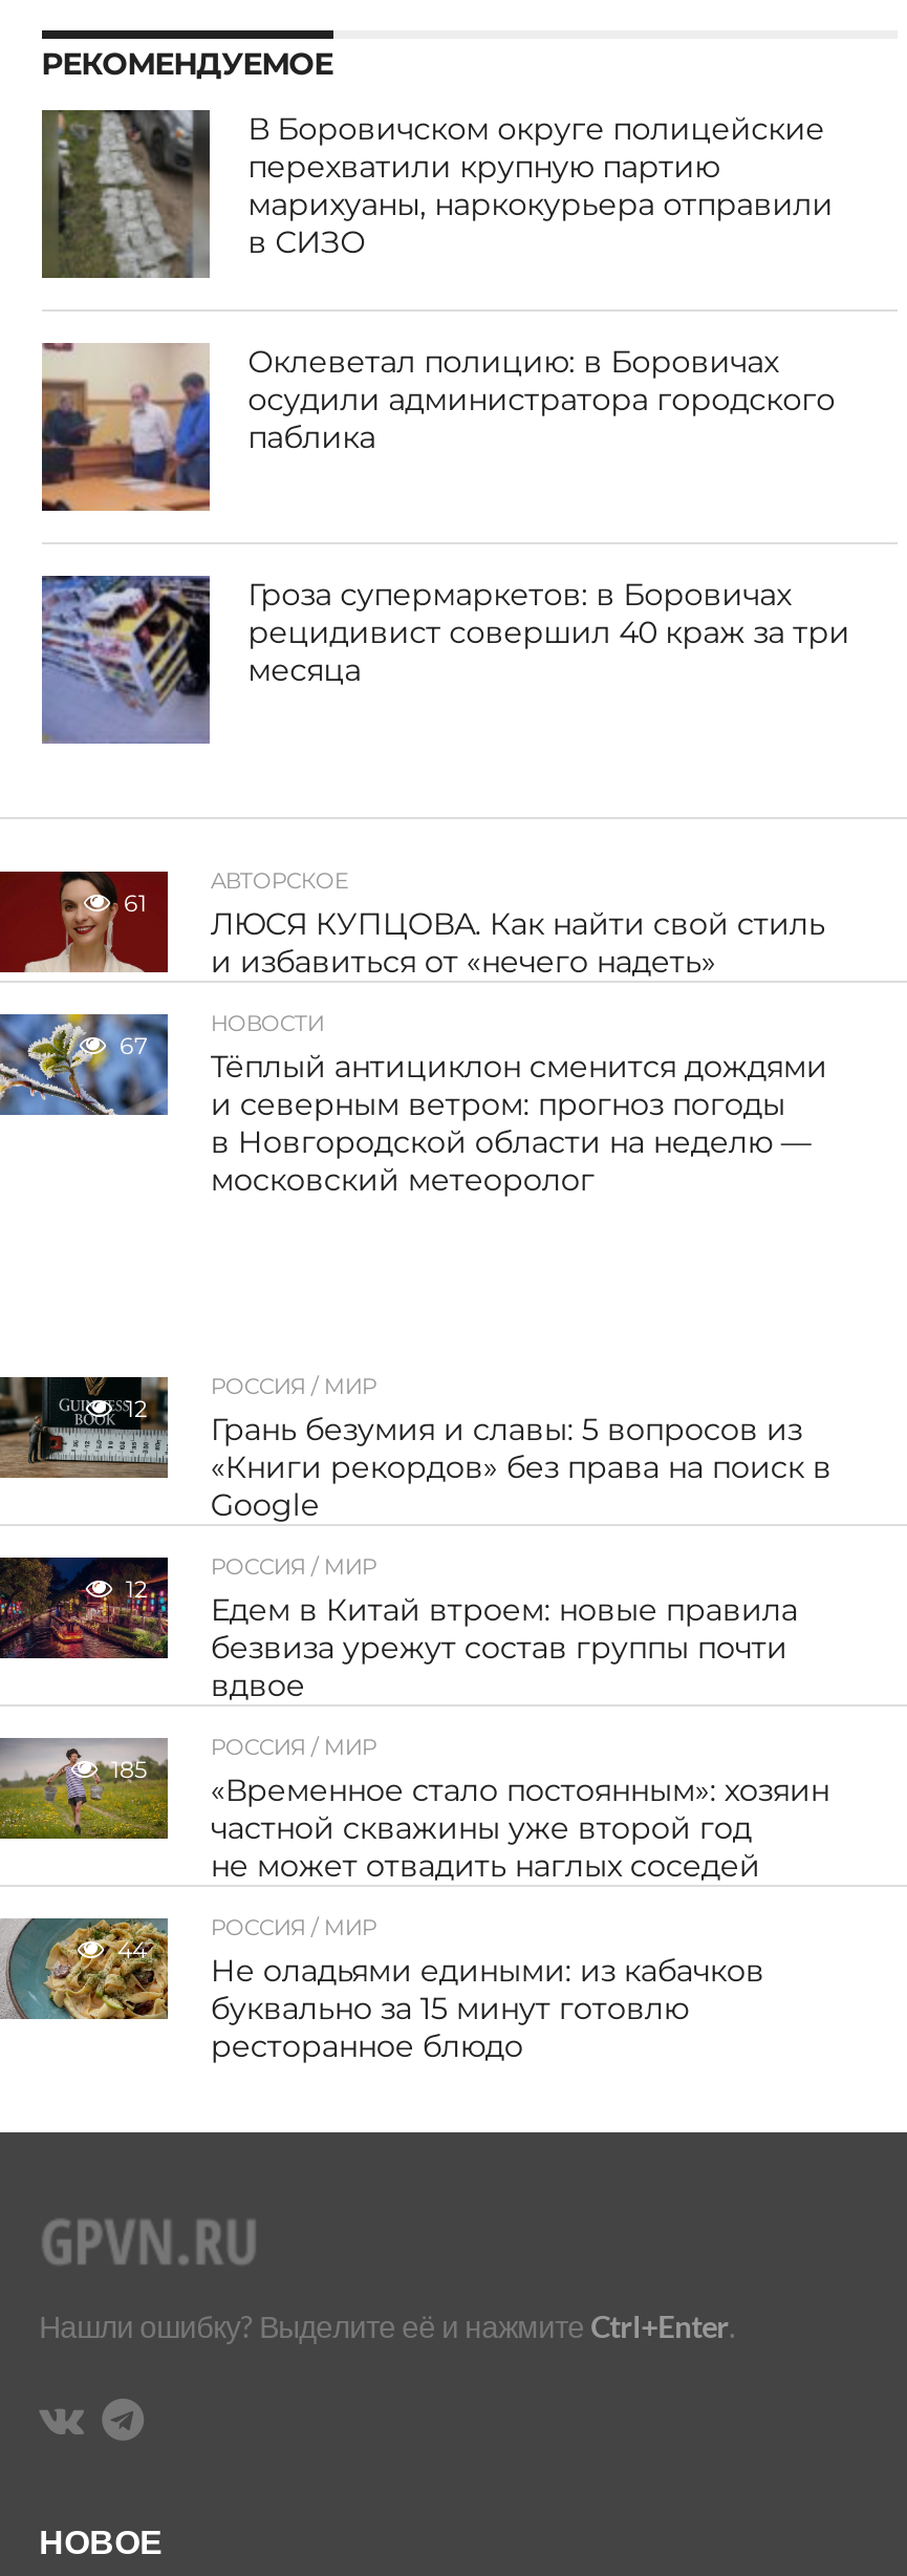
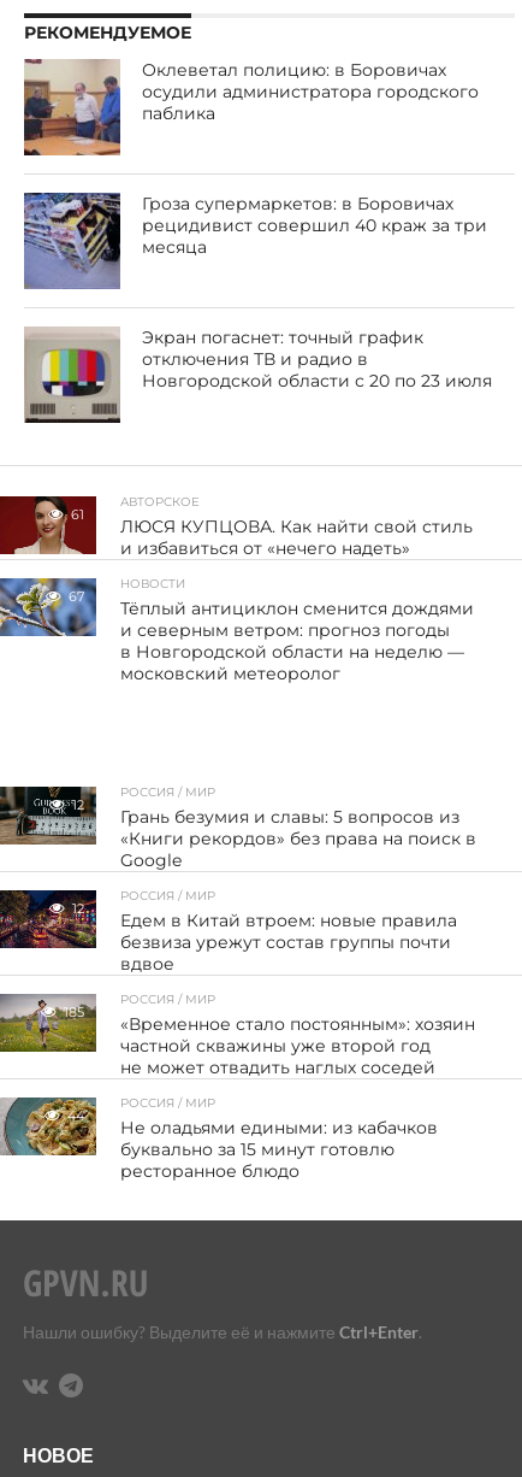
- [image]
- В Боровичском округе полицейские
- перехватили крупную партию
- марихуаны, наркокурьера отправили
- в СИЗО

moved up: [image] | Оклеветал полицию: в Боровичах | осудили администратора городского | паблика | Гроза супермаркетов: в Боровичах | рецидивист совершил 40 краж за три | месяца

+ [image]
+ Экран погаснет: точный график
+ отключения ТВ и радио в
+ Новгородской области с 20 по 23 июля
